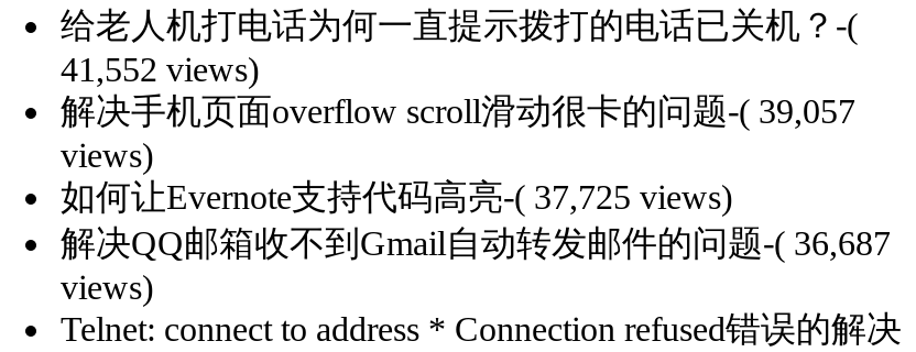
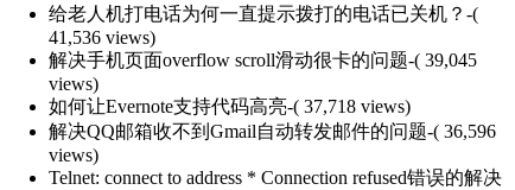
- 41,552 views)
+ 41,536 views)

- 解决手机页面overflow scroll滑动很卡的问题-( 39,057
+ 解决手机页面overflow scroll滑动很卡的问题-( 39,045

- 如何让Evernote支持代码高亮-( 37,725 views)
+ 如何让Evernote支持代码高亮-( 37,718 views)

- 解决QQ邮箱收不到Gmail自动转发邮件的问题-( 36,687
+ 解决QQ邮箱收不到Gmail自动转发邮件的问题-( 36,596
